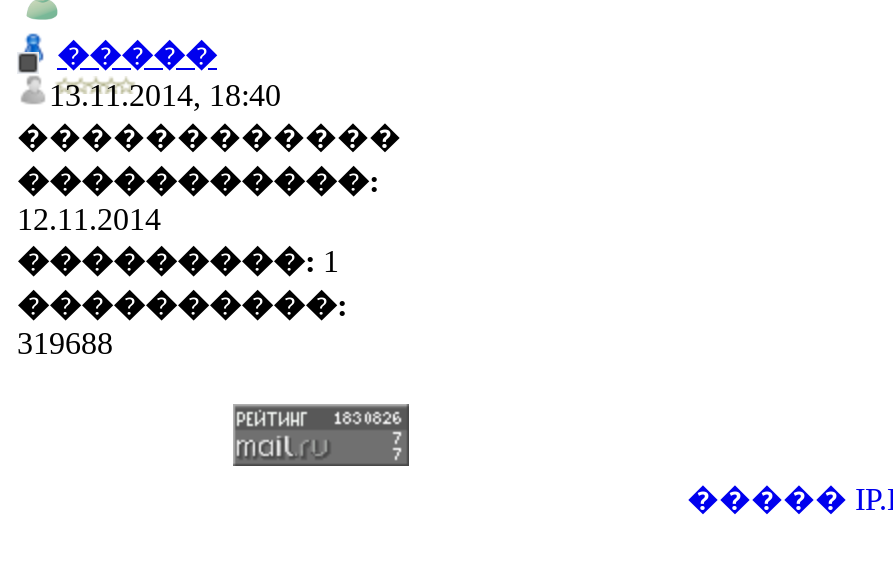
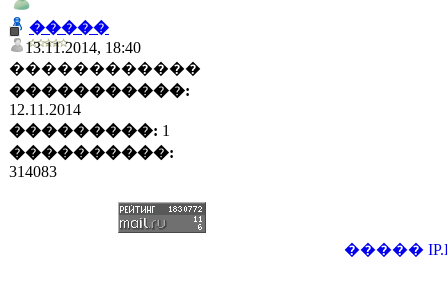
- 319688
+ 314083
